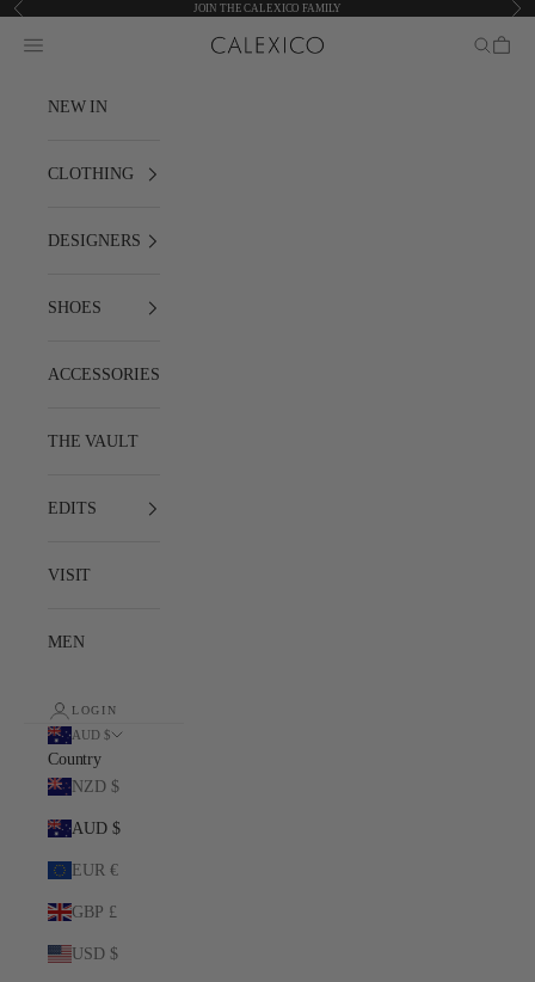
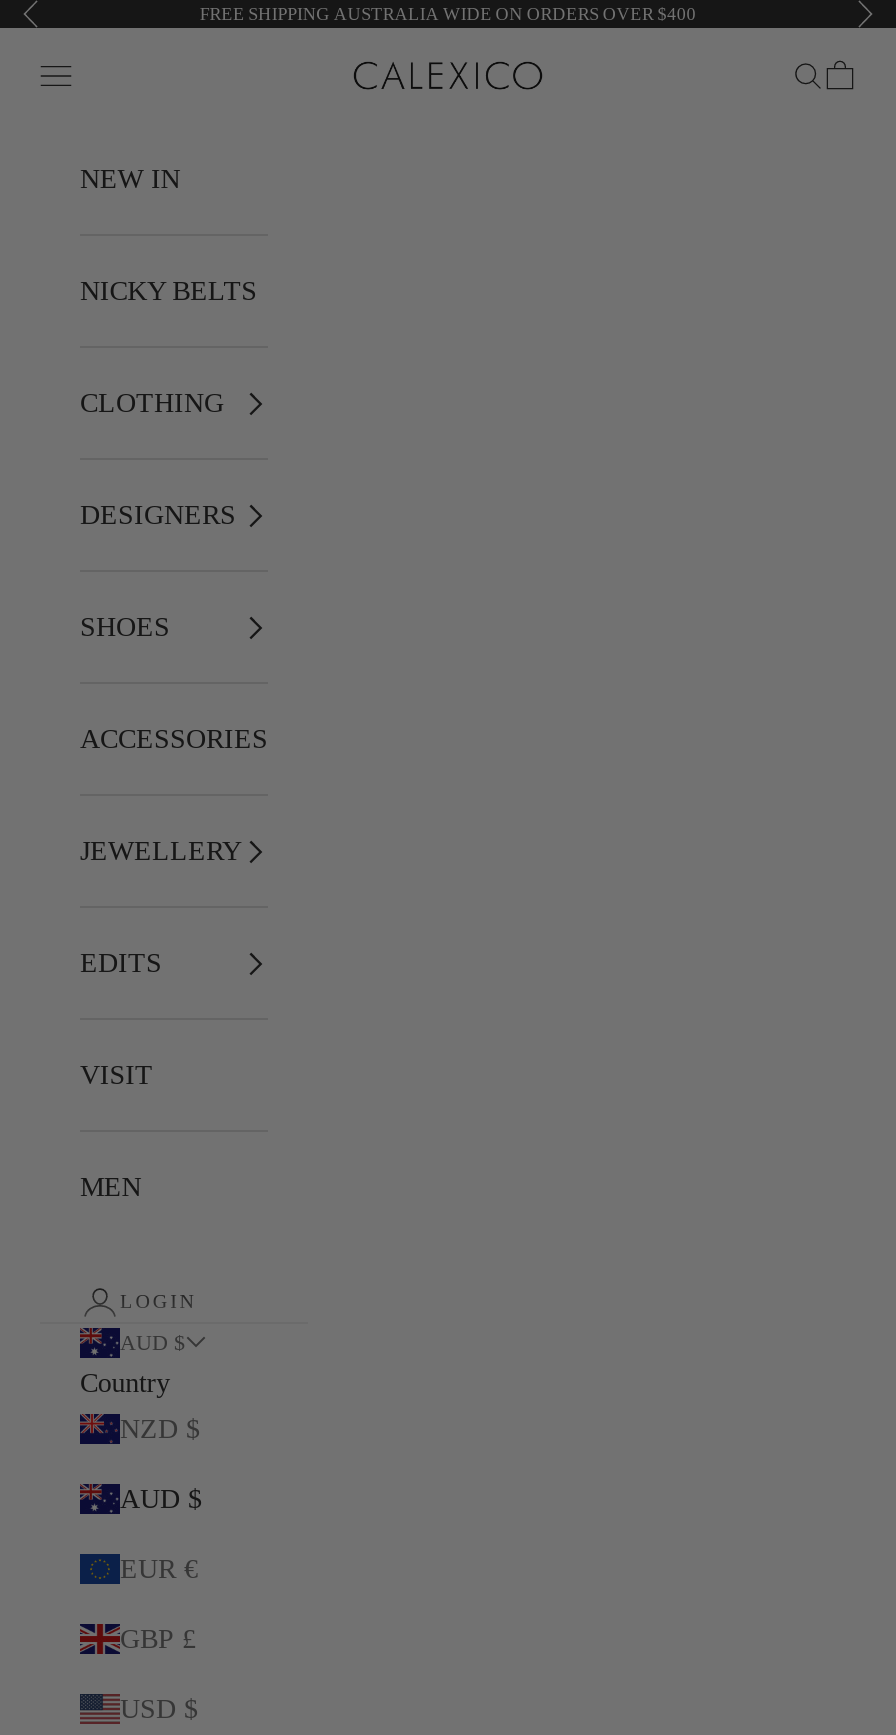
- JOIN THE CALEXICO FAMILY
+ FREE SHIPPING AUSTRALIA WIDE ON ORDERS OVER $400

+ NICKY BELTS

- THE VAULT
+ JEWELLERY
